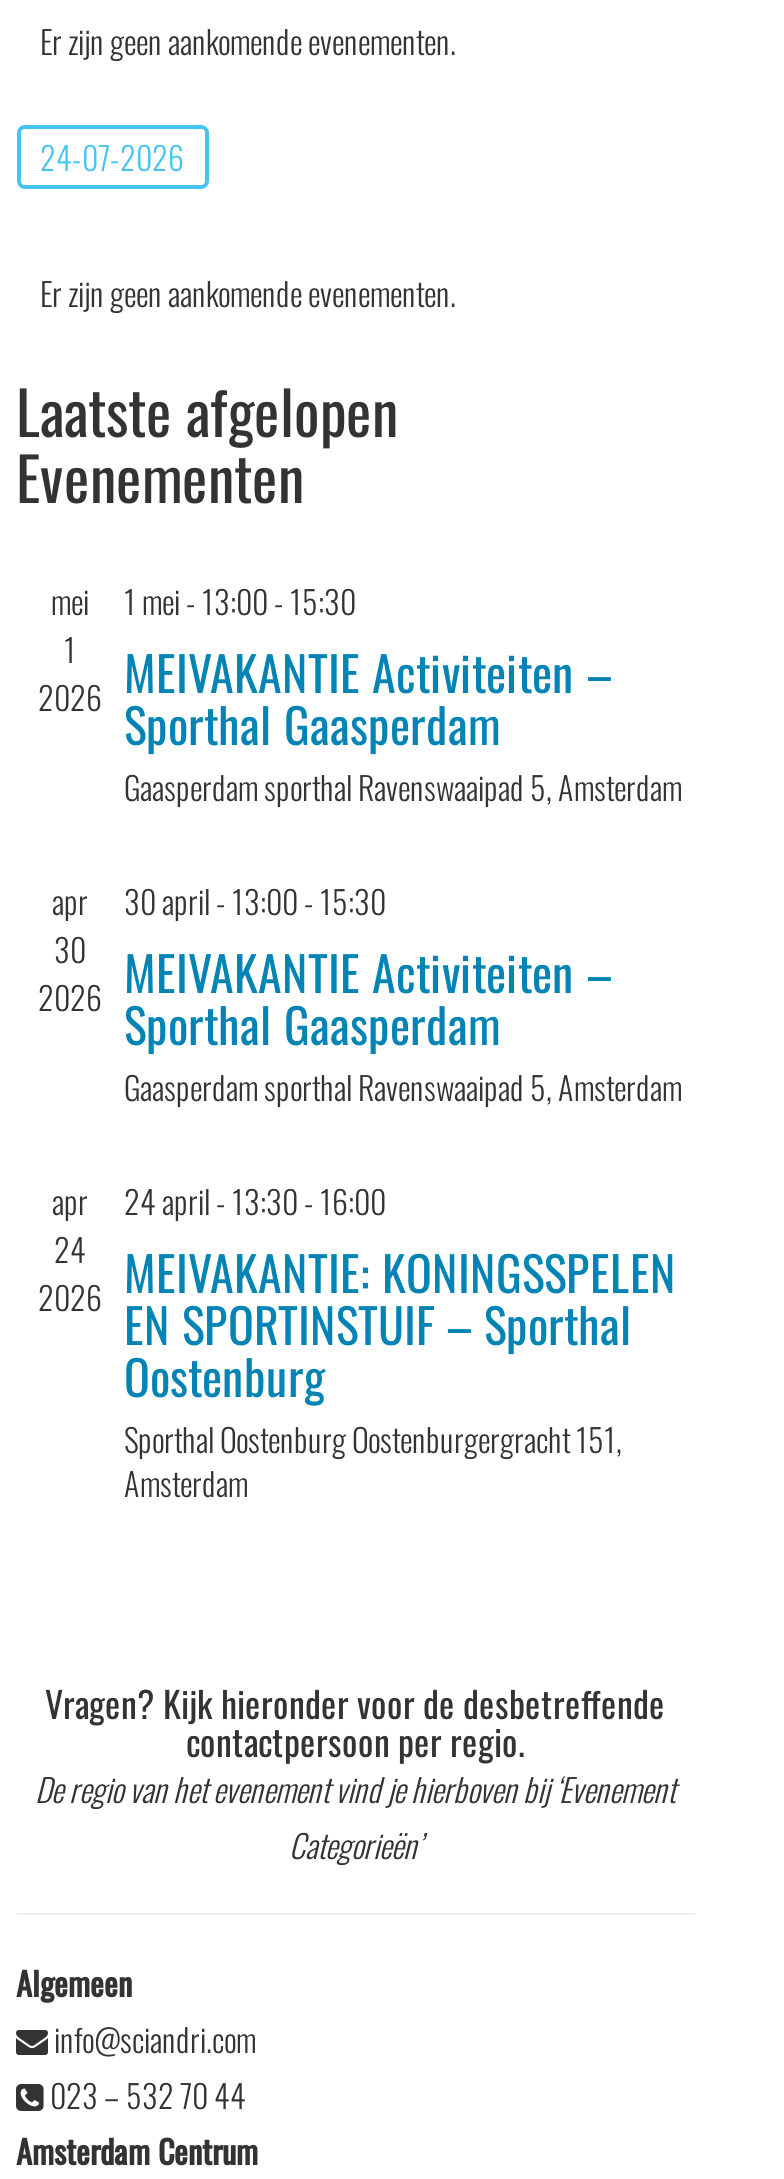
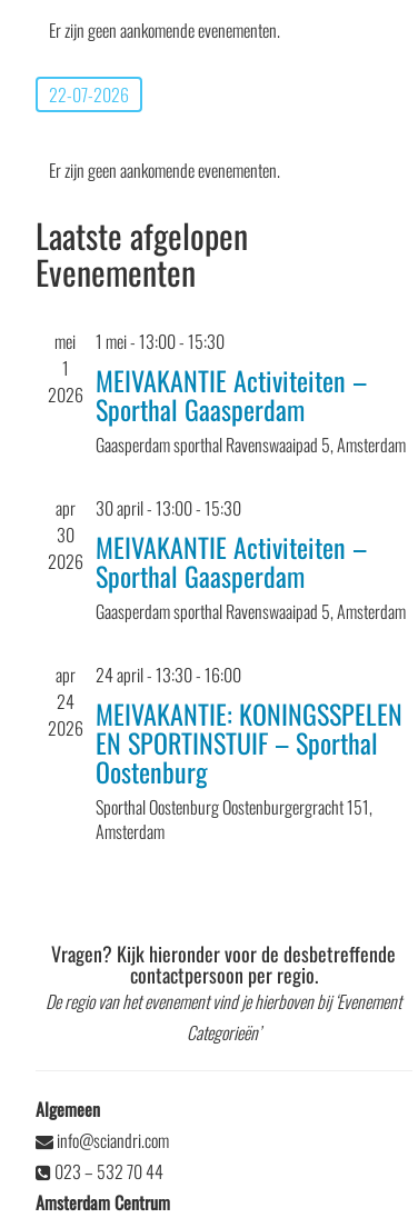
- 24-07-2026
+ 22-07-2026
